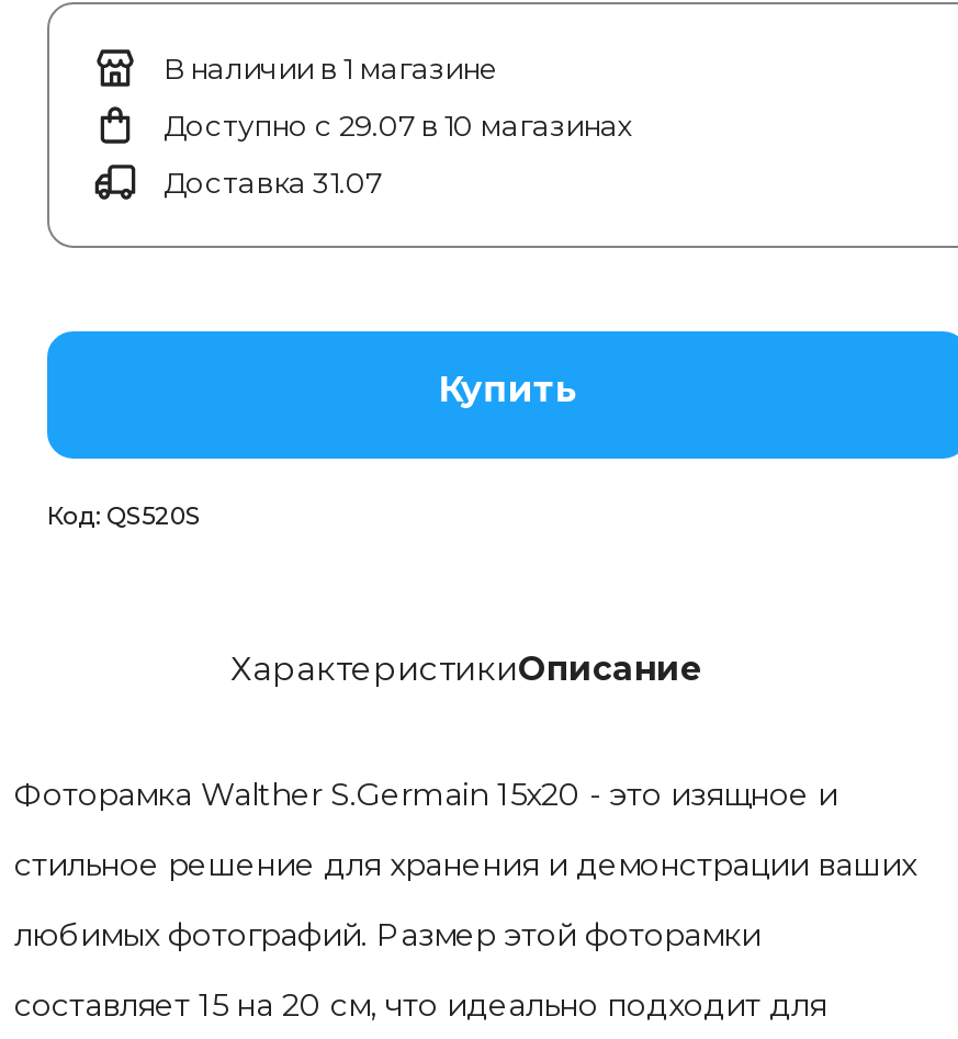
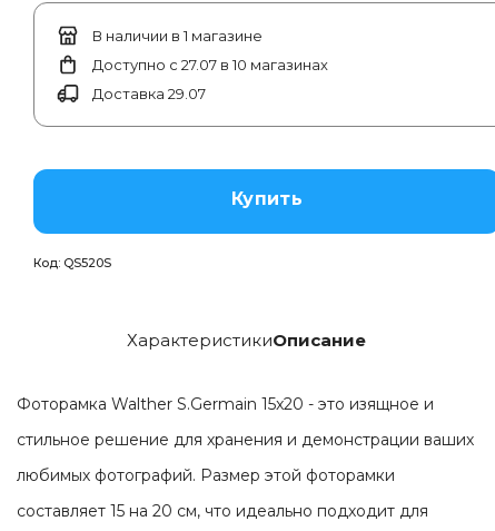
- Доступно с 29.07 в 10 магазинах
+ Доступно с 27.07 в 10 магазинах

- Доставка 31.07
+ Доставка 29.07
